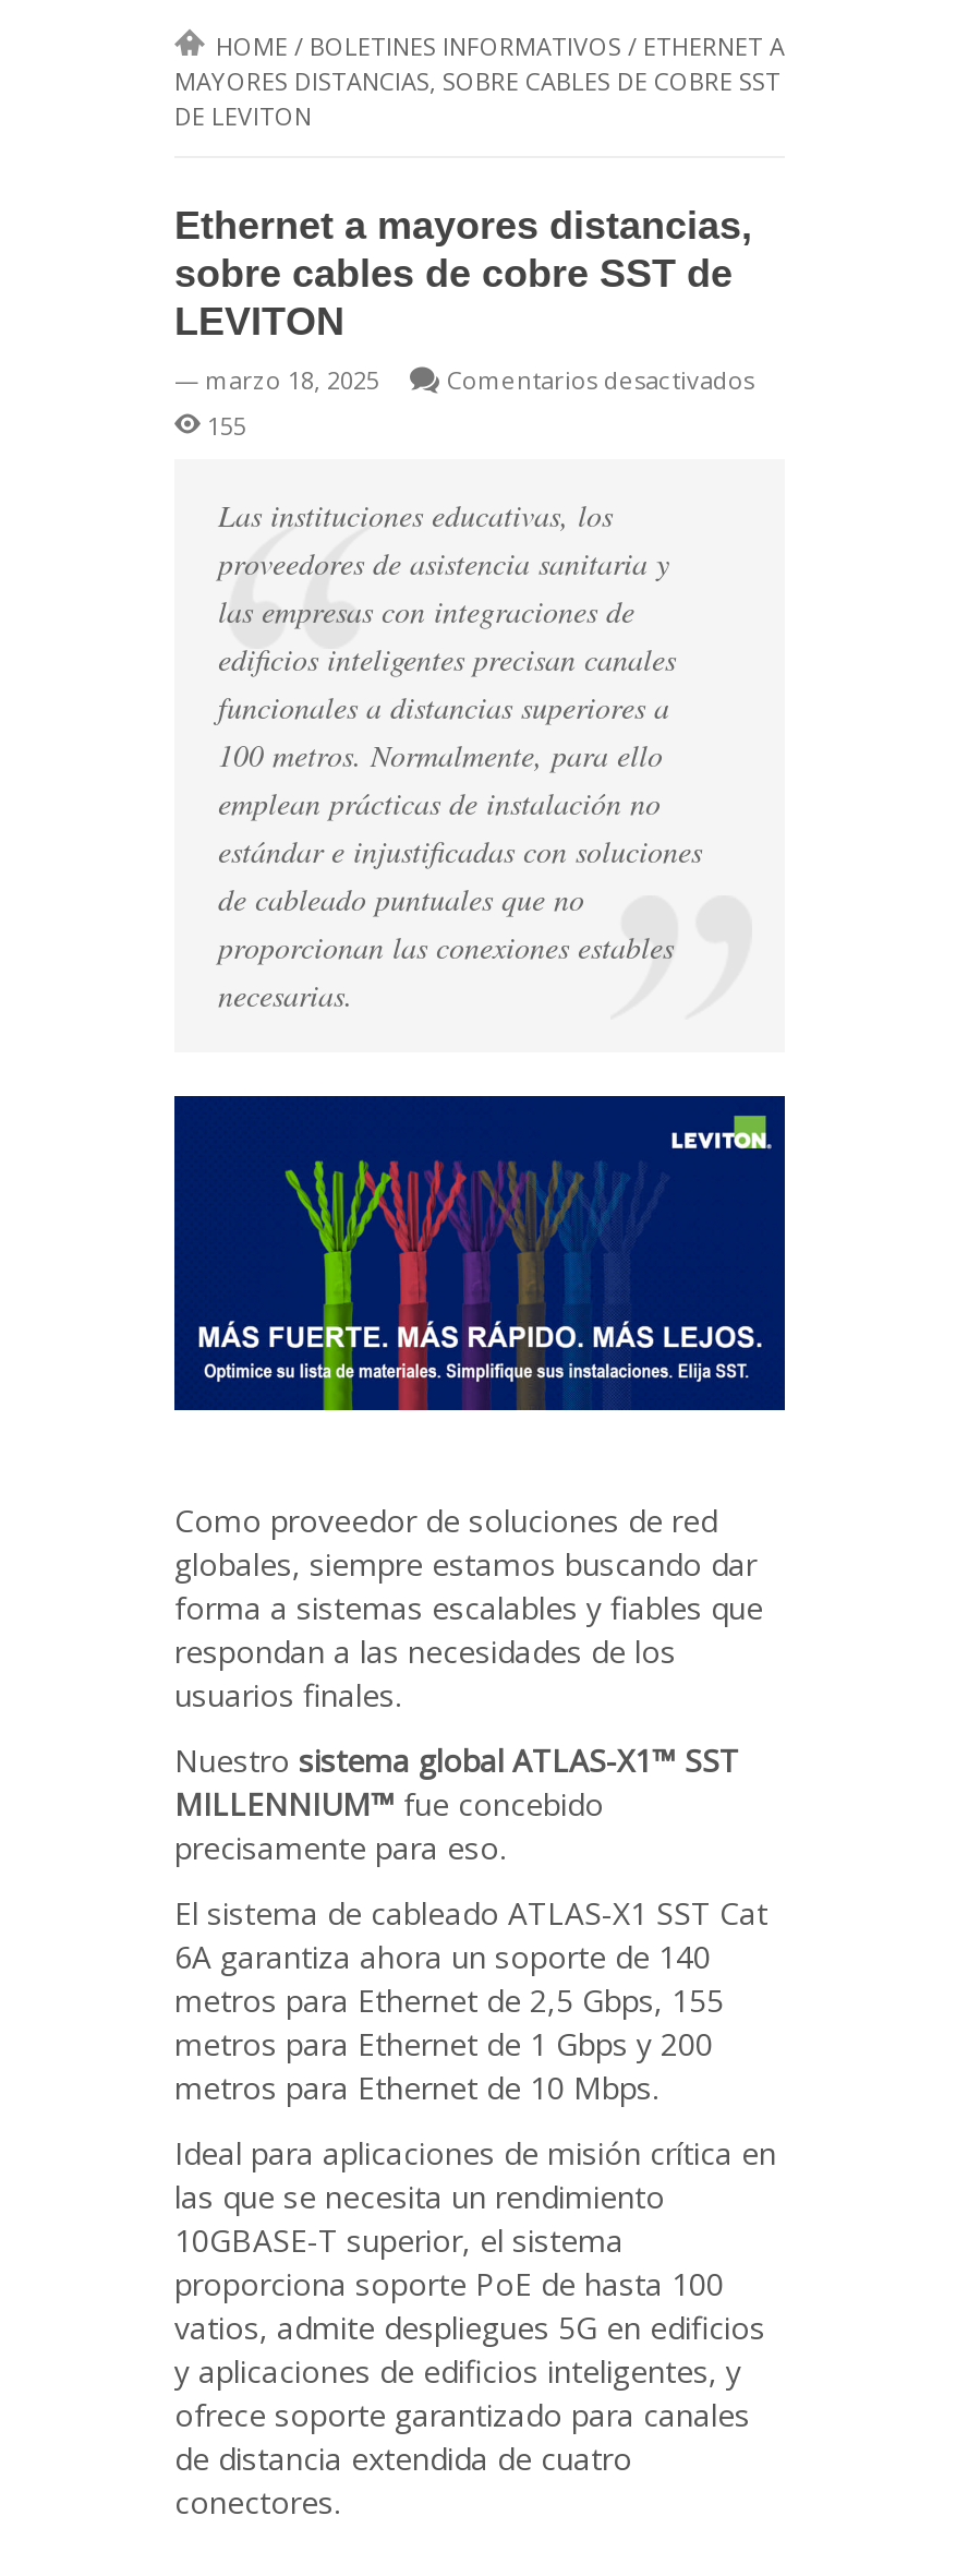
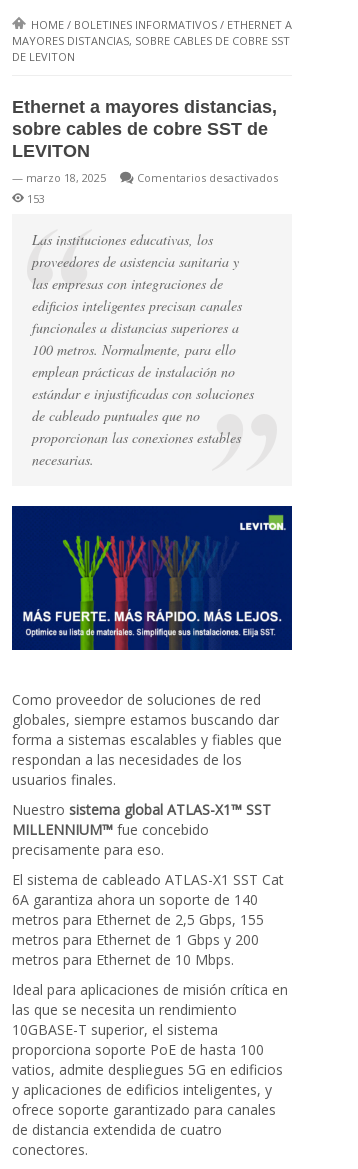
- 155
+ 153
